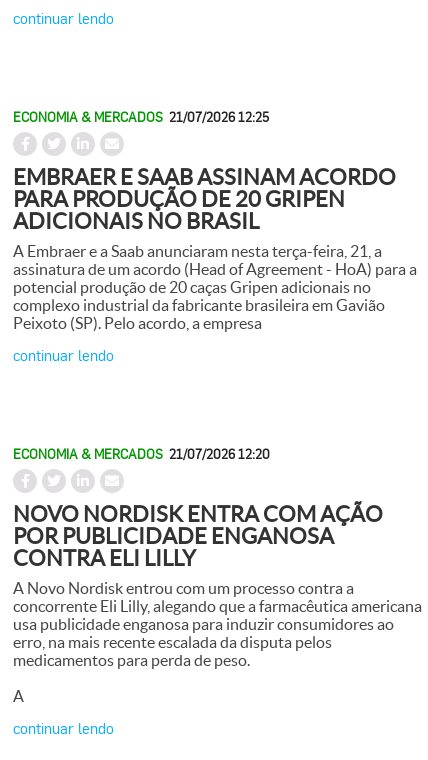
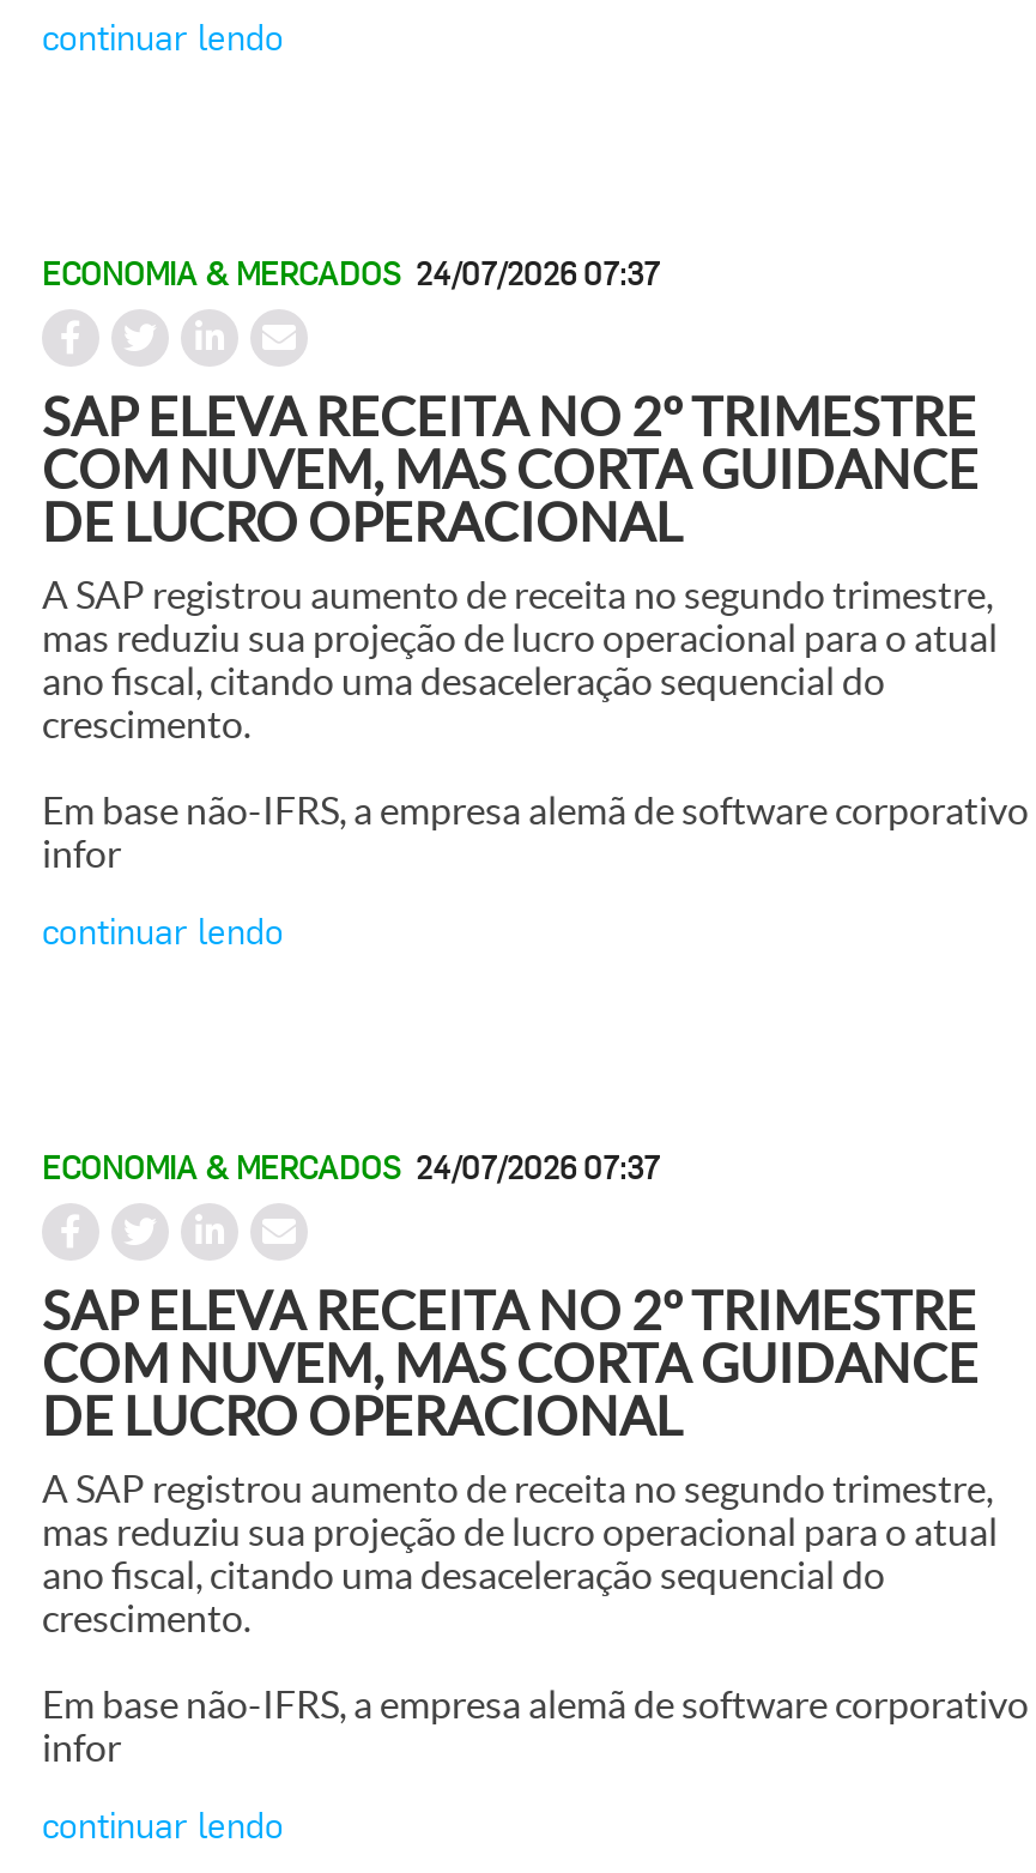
- ECONOMIA & MERCADOS 21/07/2026 12:25
- EMBRAER E SAAB ASSINAM ACORDO
- PARA PRODUÇÃO DE 20 GRIPEN
- ADICIONAIS NO BRASIL
- A Embraer e a Saab anunciaram nesta terça-feira, 21, a
- assinatura de um acordo (Head of Agreement - HoA) para a
- potencial produção de 20 caças Gripen adicionais no
- complexo industrial da fabricante brasileira em Gavião
- Peixoto (SP). Pelo acordo, a empresa
+ ECONOMIA & MERCADOS 24/07/2026 07:37
+ SAP ELEVA RECEITA NO 2º TRIMESTRE
+ COM NUVEM, MAS CORTA GUIDANCE
+ DE LUCRO OPERACIONAL
+ A SAP registrou aumento de receita no segundo trimestre,
+ mas reduziu sua projeção de lucro operacional para o atual
+ ano fiscal, citando uma desaceleração sequencial do
+ crescimento.
+ Em base não-IFRS, a empresa alemã de software corporativo
+ infor

- ECONOMIA & MERCADOS 21/07/2026 12:20
+ ECONOMIA & MERCADOS 24/07/2026 07:37

- NOVO NORDISK ENTRA COM AÇÃO
- POR PUBLICIDADE ENGANOSA
- CONTRA ELI LILLY
- A Novo Nordisk entrou com um processo contra a
- concorrente Eli Lilly, alegando que a farmacêutica americana
- usa publicidade enganosa para induzir consumidores ao
- erro, na mais recente escalada da disputa pelos
- medicamentos para perda de peso.
+ SAP ELEVA RECEITA NO 2º TRIMESTRE
+ COM NUVEM, MAS CORTA GUIDANCE
+ DE LUCRO OPERACIONAL
+ A SAP registrou aumento de receita no segundo trimestre,
+ mas reduziu sua projeção de lucro operacional para o atual
+ ano fiscal, citando uma desaceleração sequencial do
+ crescimento.

- A
+ Em base não-IFRS, a empresa alemã de software corporativo
+ infor
